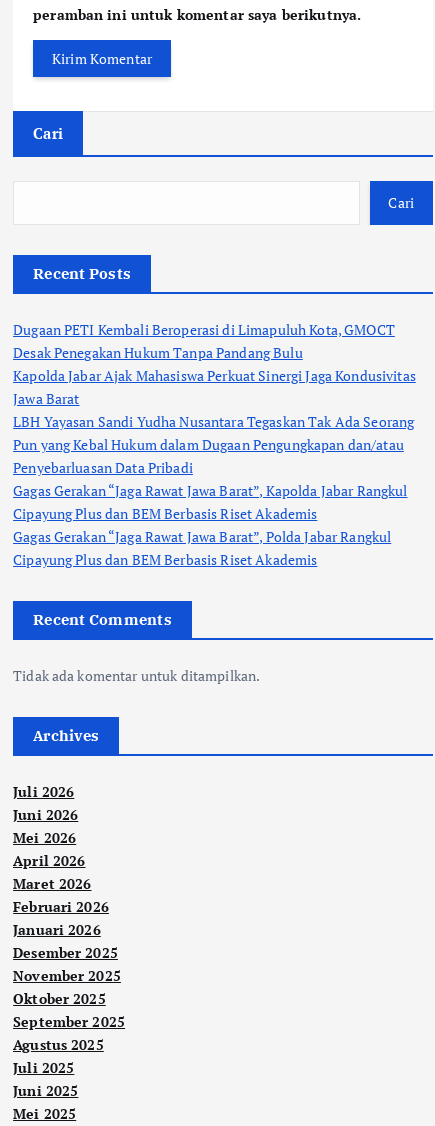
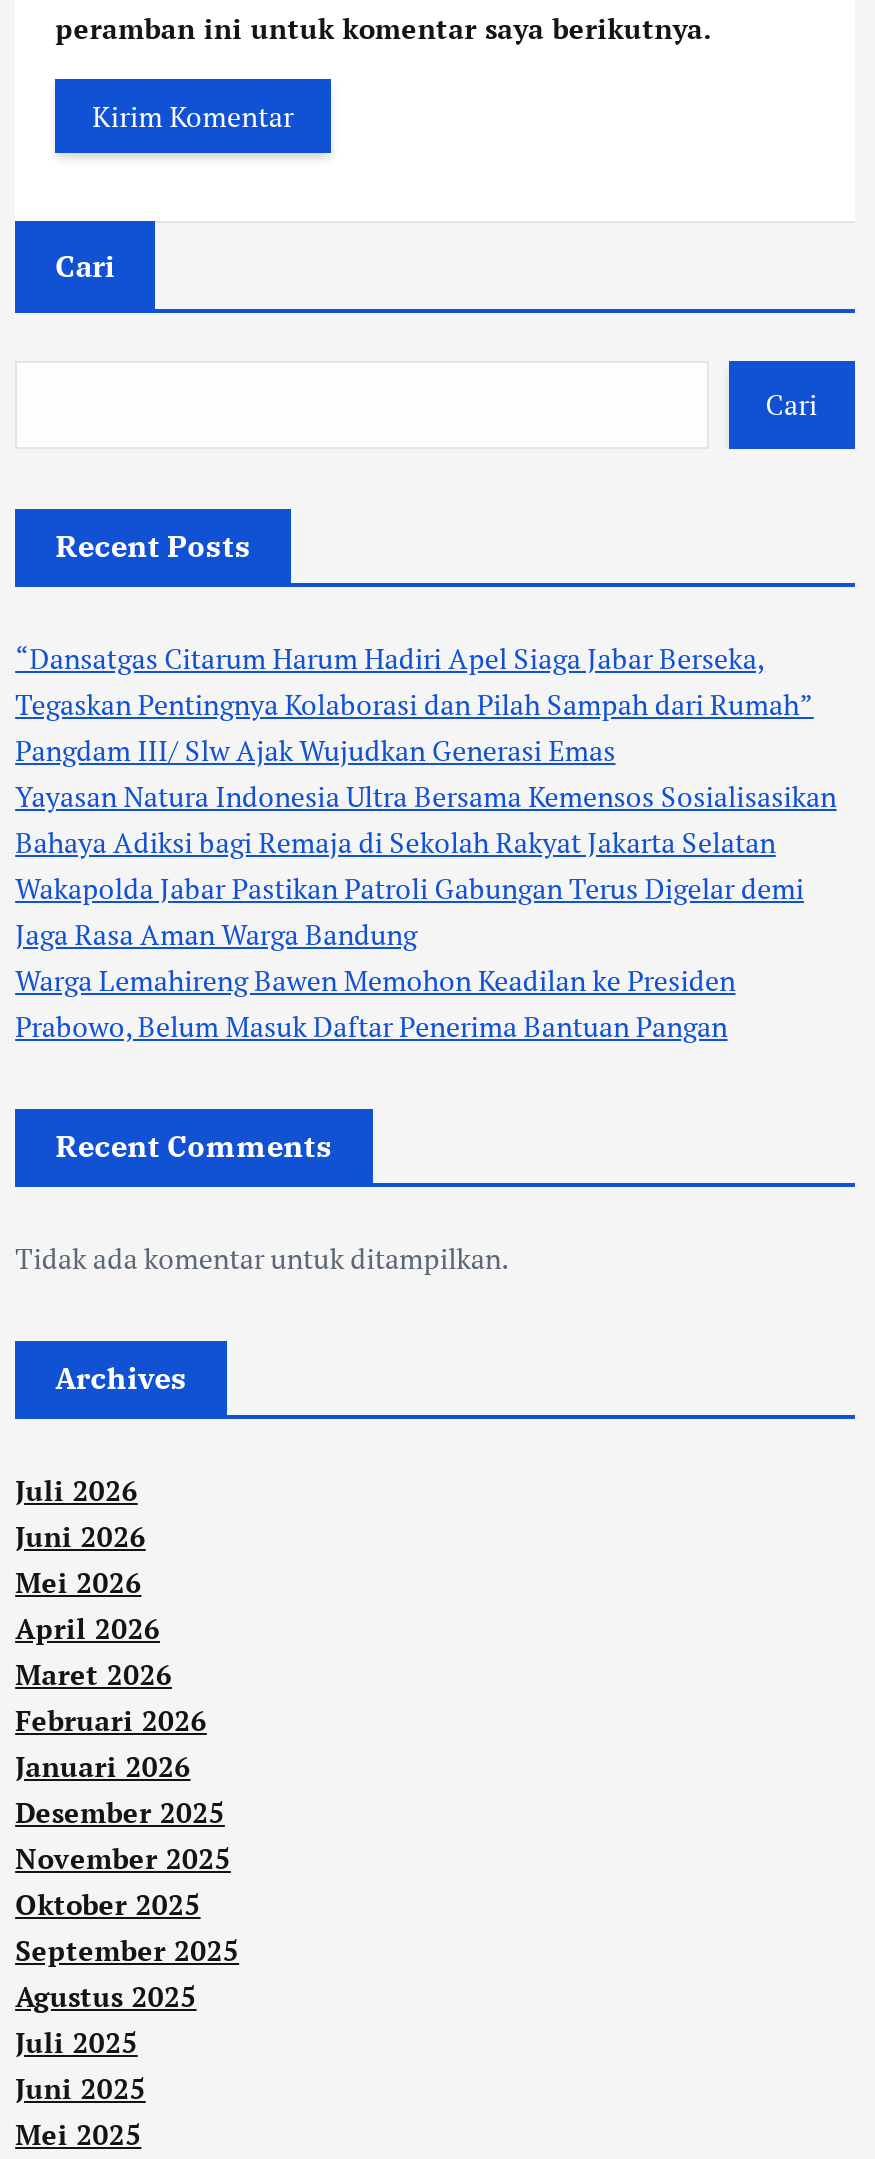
- Dugaan PETI Kembali Beroperasi di Limapuluh Kota, GMOCT
- Desak Penegakan Hukum Tanpa Pandang Bulu
- Kapolda Jabar Ajak Mahasiswa Perkuat Sinergi Jaga Kondusivitas
- Jawa Barat
- LBH Yayasan Sandi Yudha Nusantara Tegaskan Tak Ada Seorang
- Pun yang Kebal Hukum dalam Dugaan Pengungkapan dan/atau
- Penyebarluasan Data Pribadi
- Gagas Gerakan “Jaga Rawat Jawa Barat”, Kapolda Jabar Rangkul
- Cipayung Plus dan BEM Berbasis Riset Akademis
- Gagas Gerakan “Jaga Rawat Jawa Barat”, Polda Jabar Rangkul
- Cipayung Plus dan BEM Berbasis Riset Akademis
+ “Dansatgas Citarum Harum Hadiri Apel Siaga Jabar Berseka,
+ Tegaskan Pentingnya Kolaborasi dan Pilah Sampah dari Rumah”
+ Pangdam III/ Slw Ajak Wujudkan Generasi Emas
+ Yayasan Natura Indonesia Ultra Bersama Kemensos Sosialisasikan
+ Bahaya Adiksi bagi Remaja di Sekolah Rakyat Jakarta Selatan
+ Wakapolda Jabar Pastikan Patroli Gabungan Terus Digelar demi
+ Jaga Rasa Aman Warga Bandung
+ Warga Lemahireng Bawen Memohon Keadilan ke Presiden
+ Prabowo, Belum Masuk Daftar Penerima Bantuan Pangan
